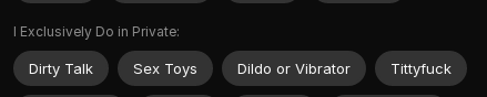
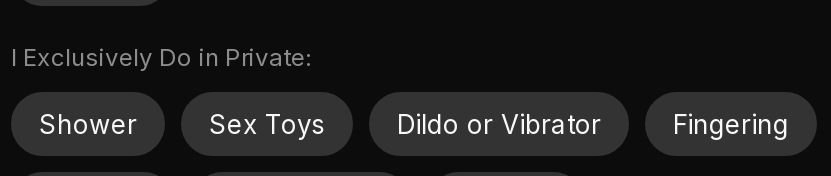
- Dirty Talk
+ Shower

- Tittyfuck
+ Fingering
